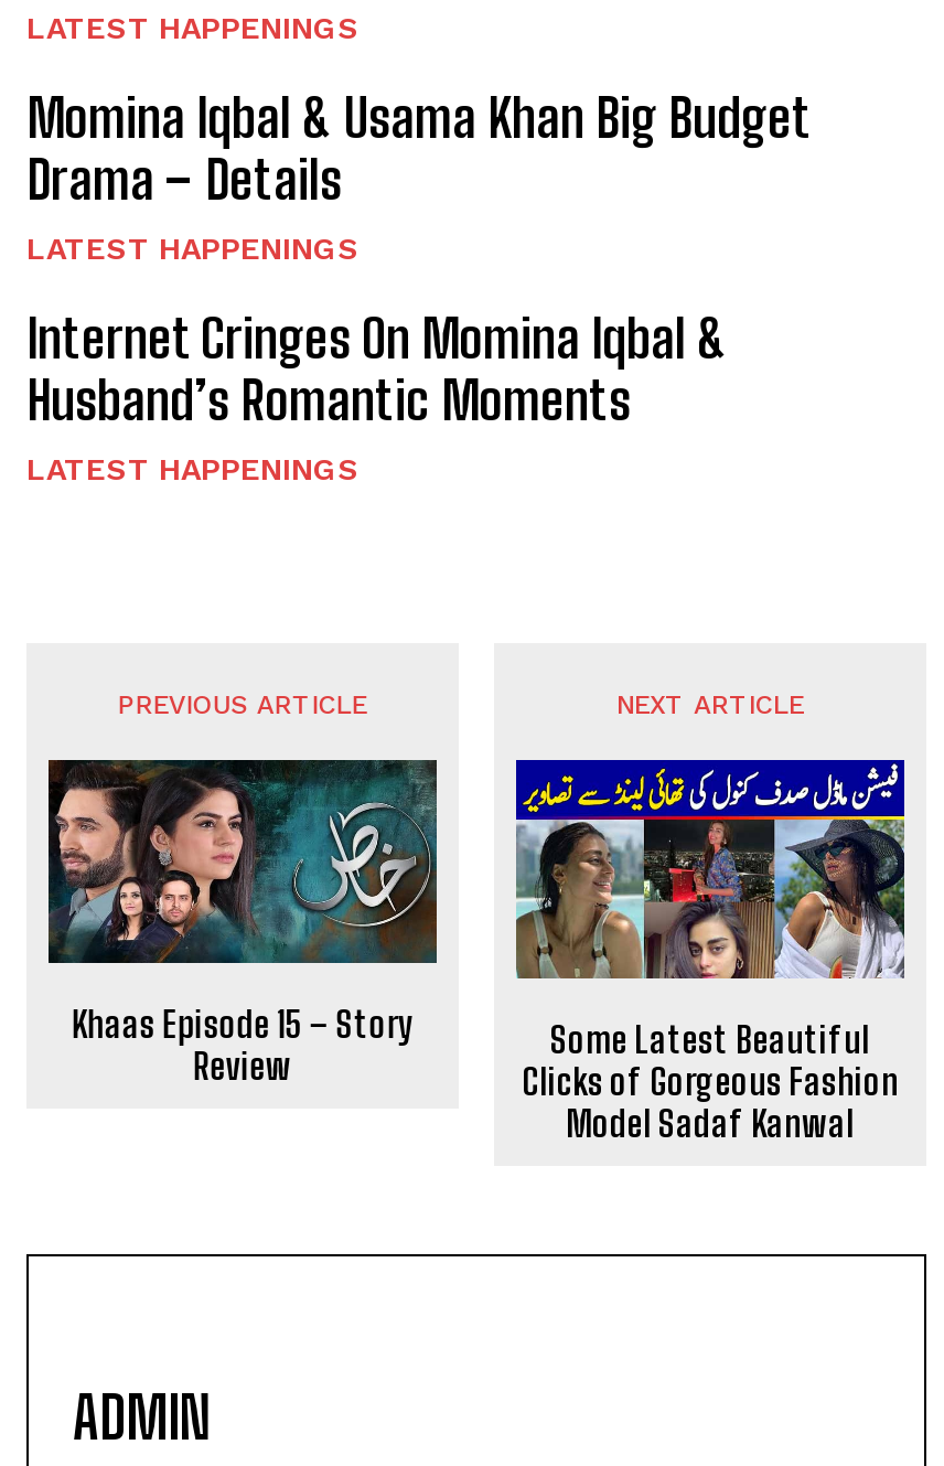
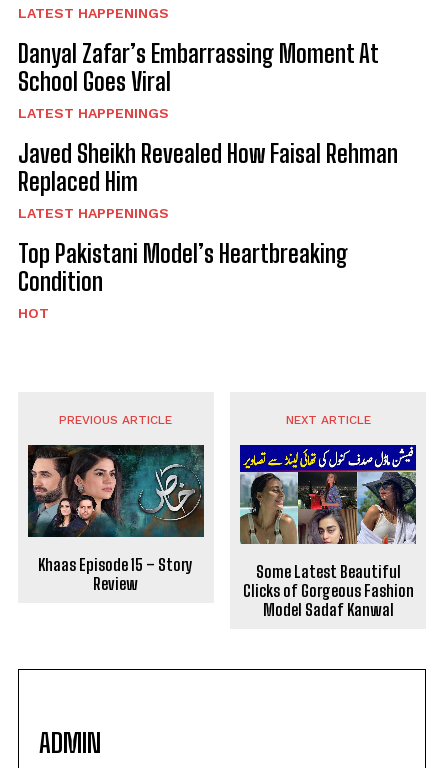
- Momina Iqbal & Usama Khan Big Budget
- Drama – Details
+ Danyal Zafar’s Embarrassing Moment At
+ School Goes Viral

- Internet Cringes On Momina Iqbal &
- Husband’s Romantic Moments
+ Javed Sheikh Revealed How Faisal Rehman
+ Replaced Him

+ Top Pakistani Model’s Heartbreaking
+ Condition
+ HOT
